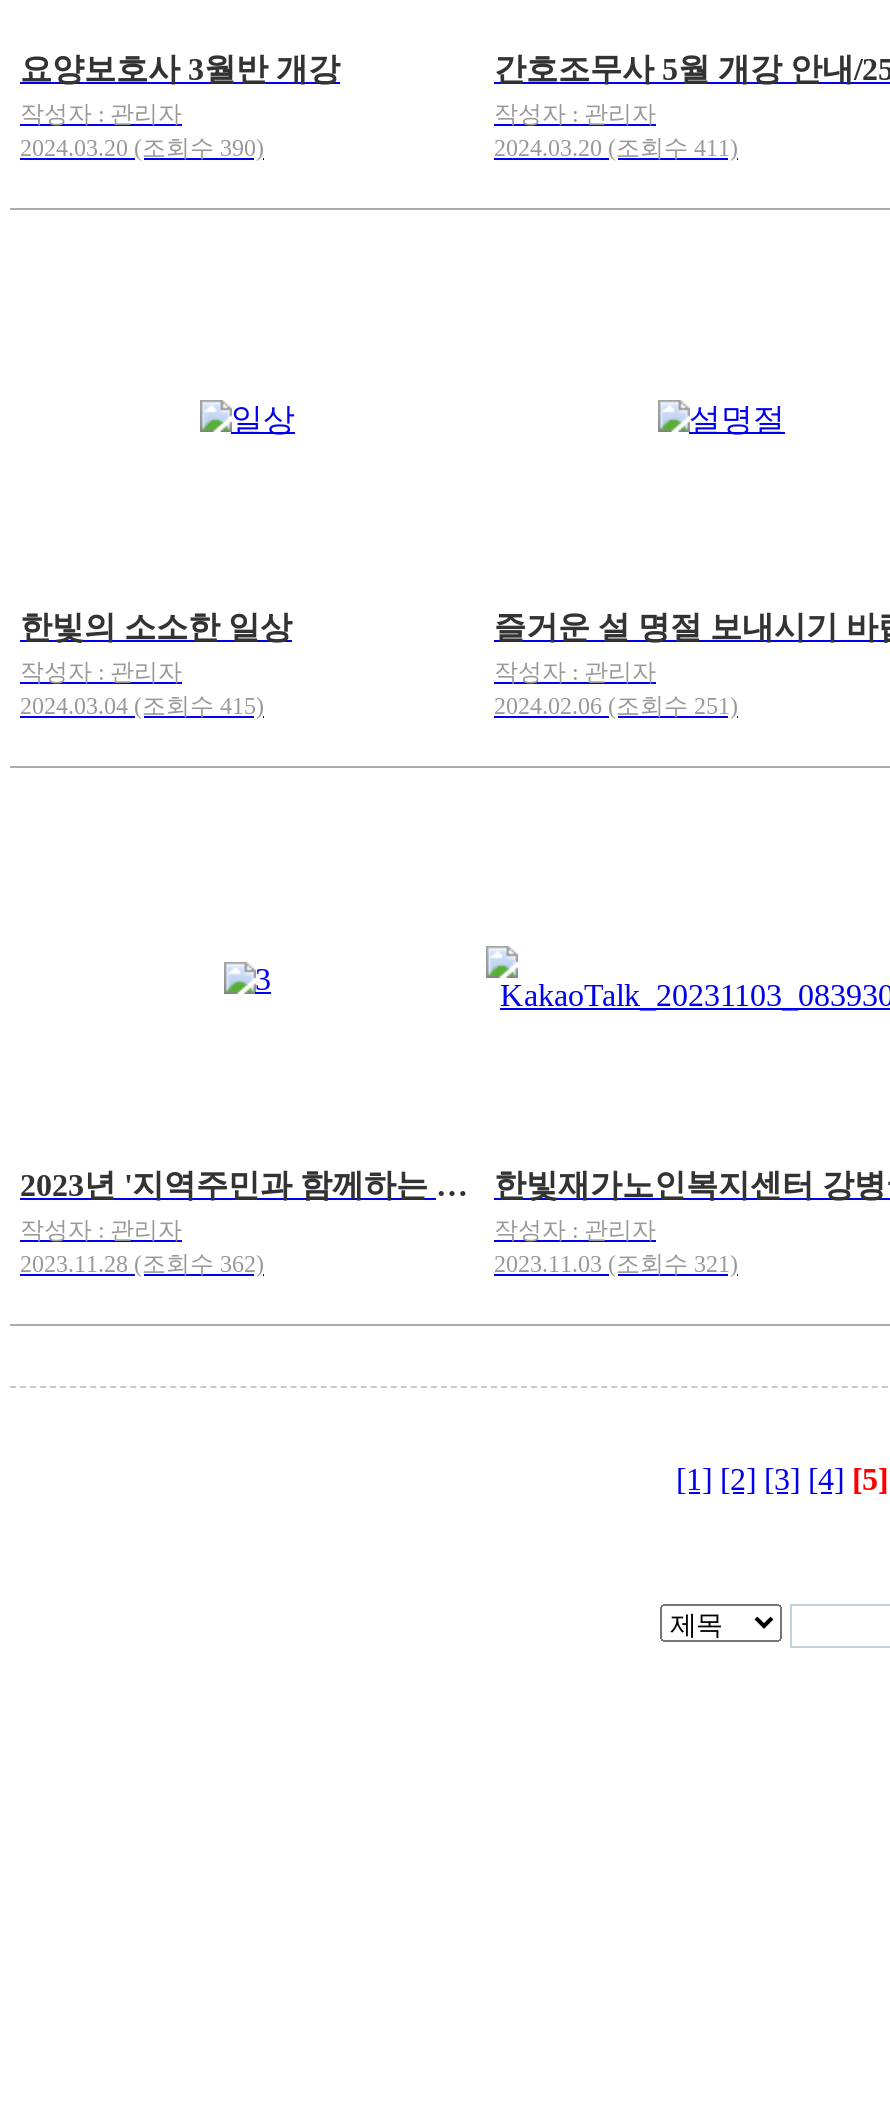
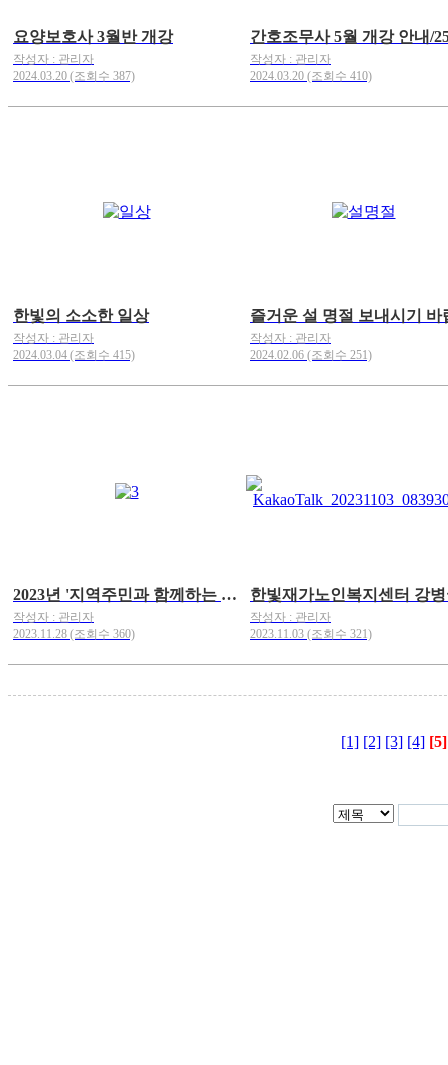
- 2024.03.20 (조회수 390)
+ 2024.03.20 (조회수 387)

- 2024.03.20 (조회수 411)
+ 2024.03.20 (조회수 410)

- 2023.11.28 (조회수 362)
+ 2023.11.28 (조회수 360)
